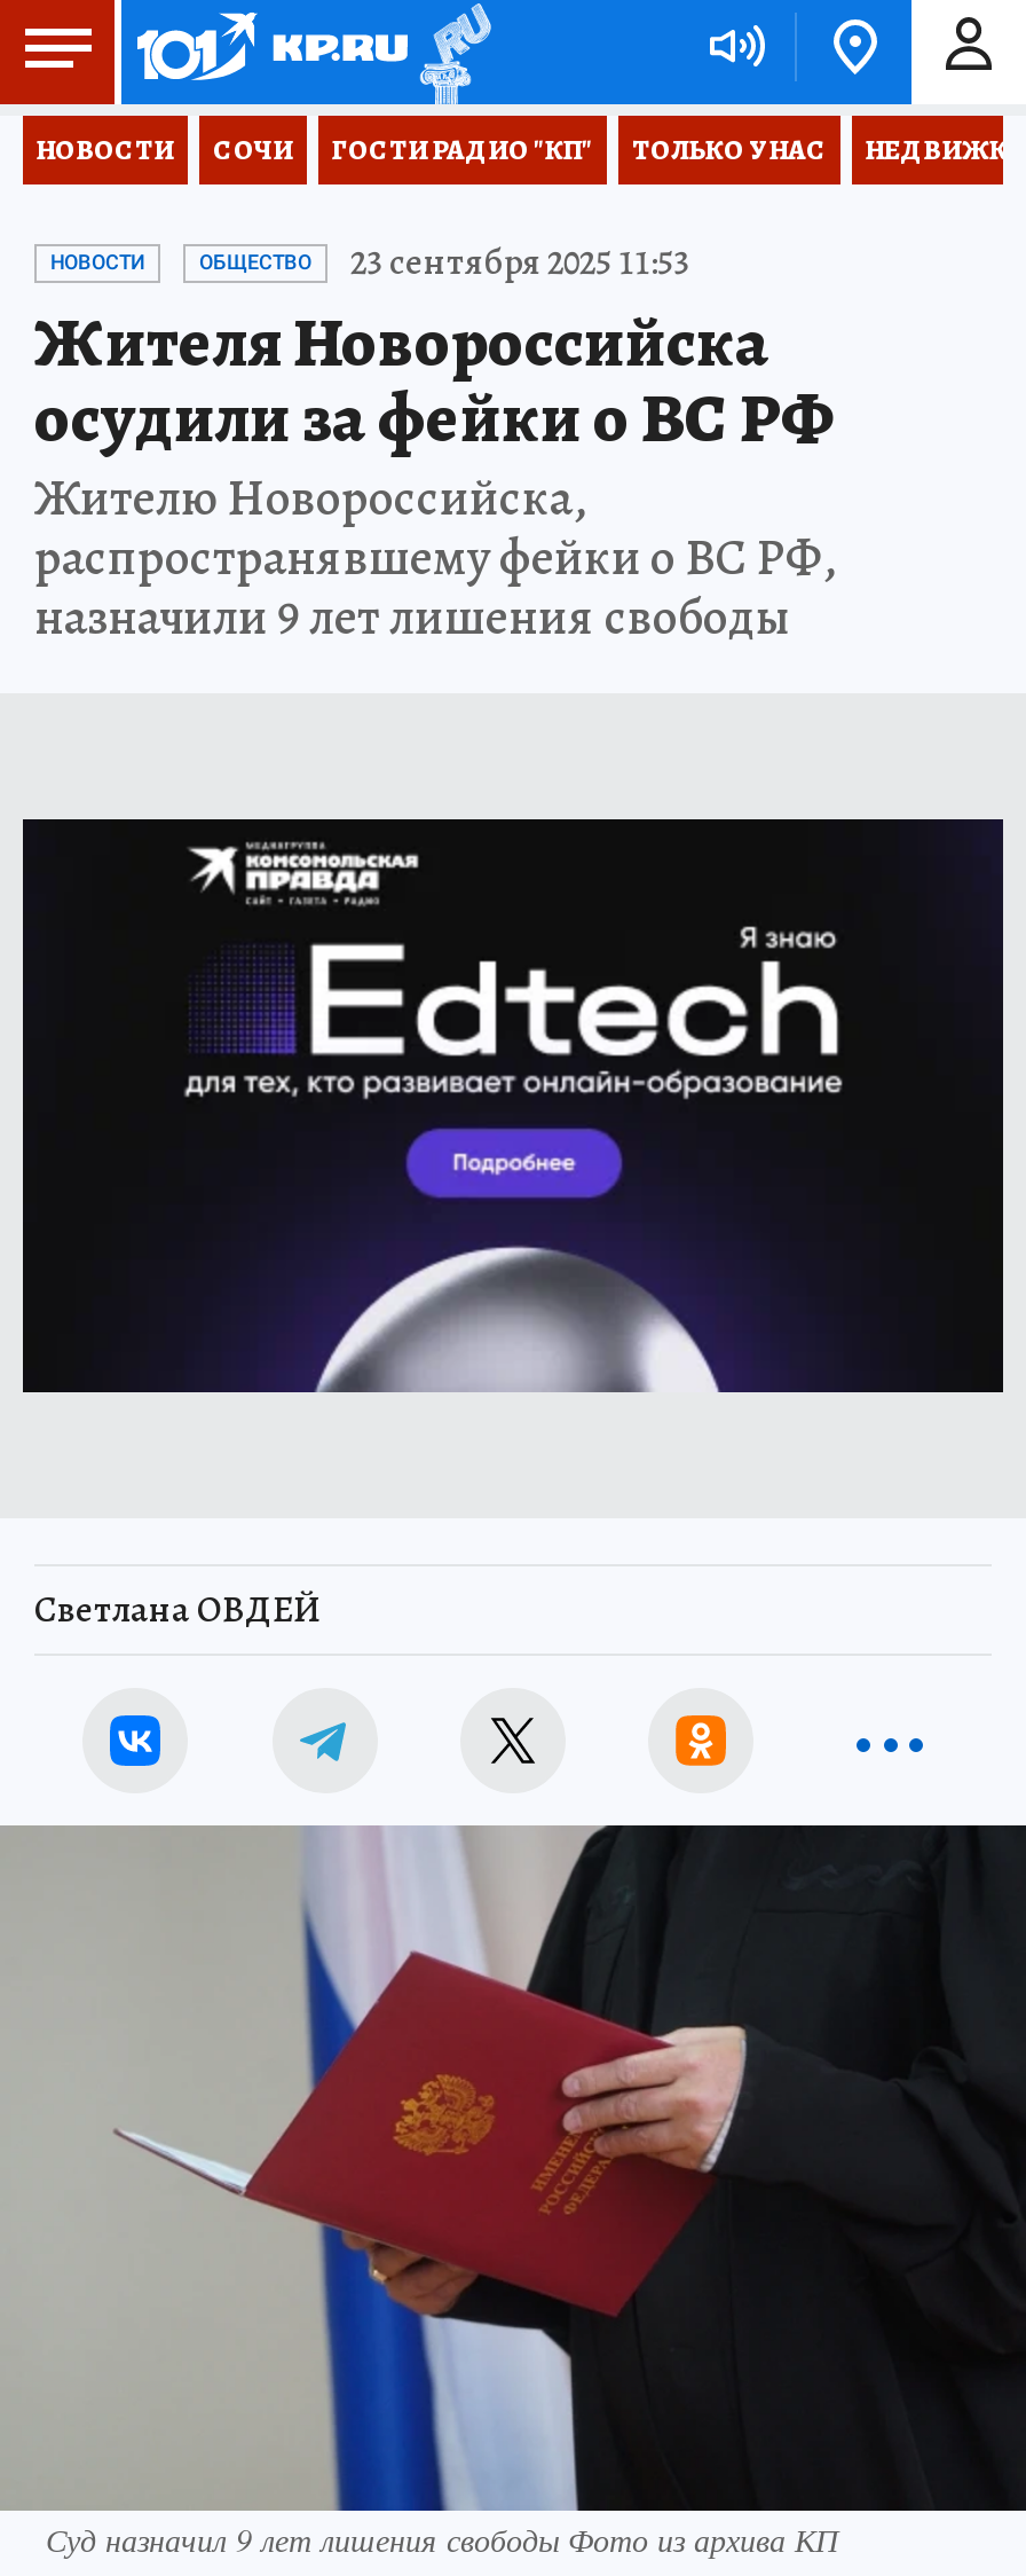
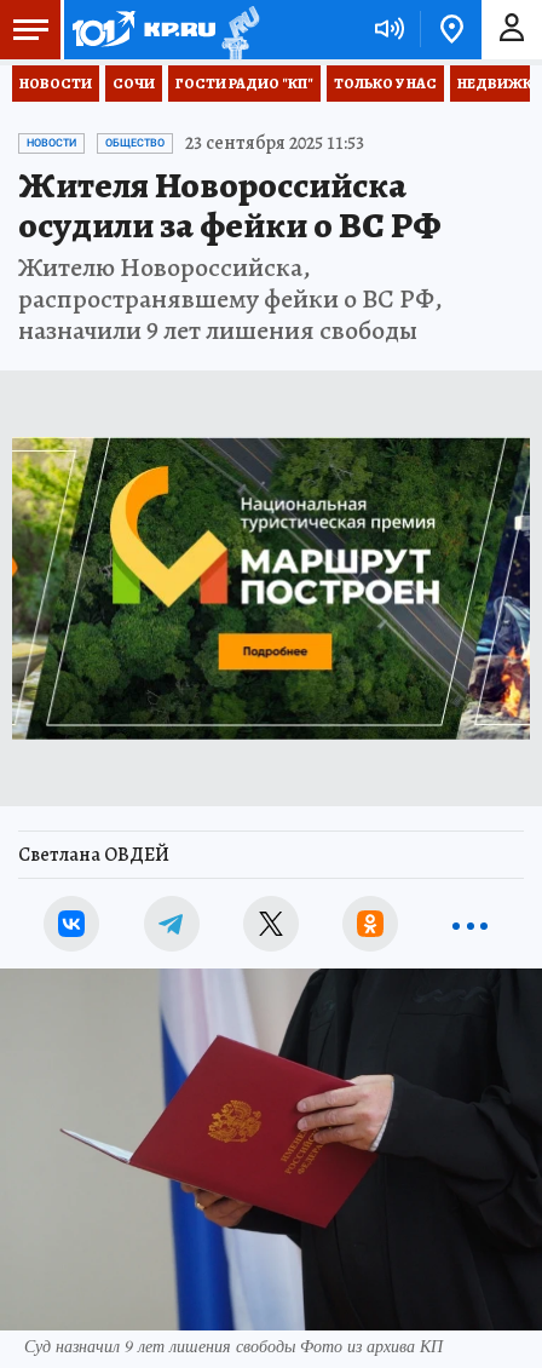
- [image]
+ [image]
